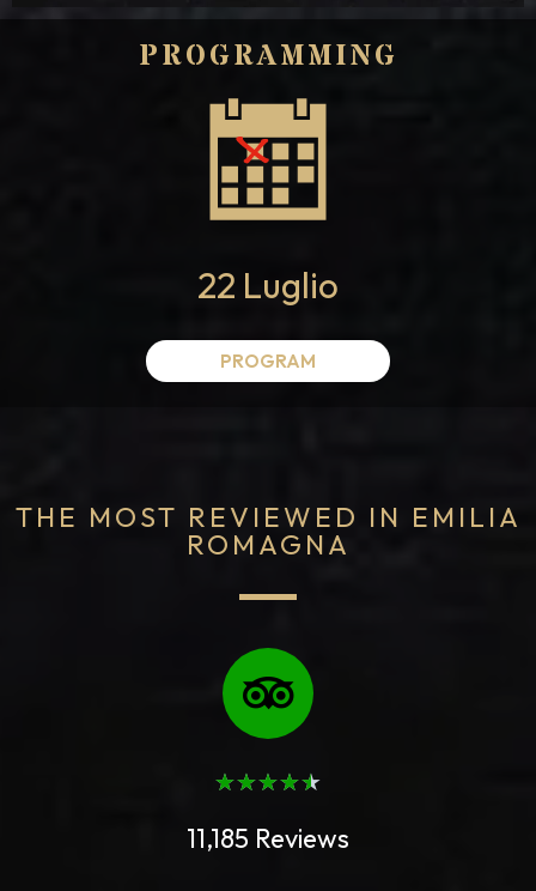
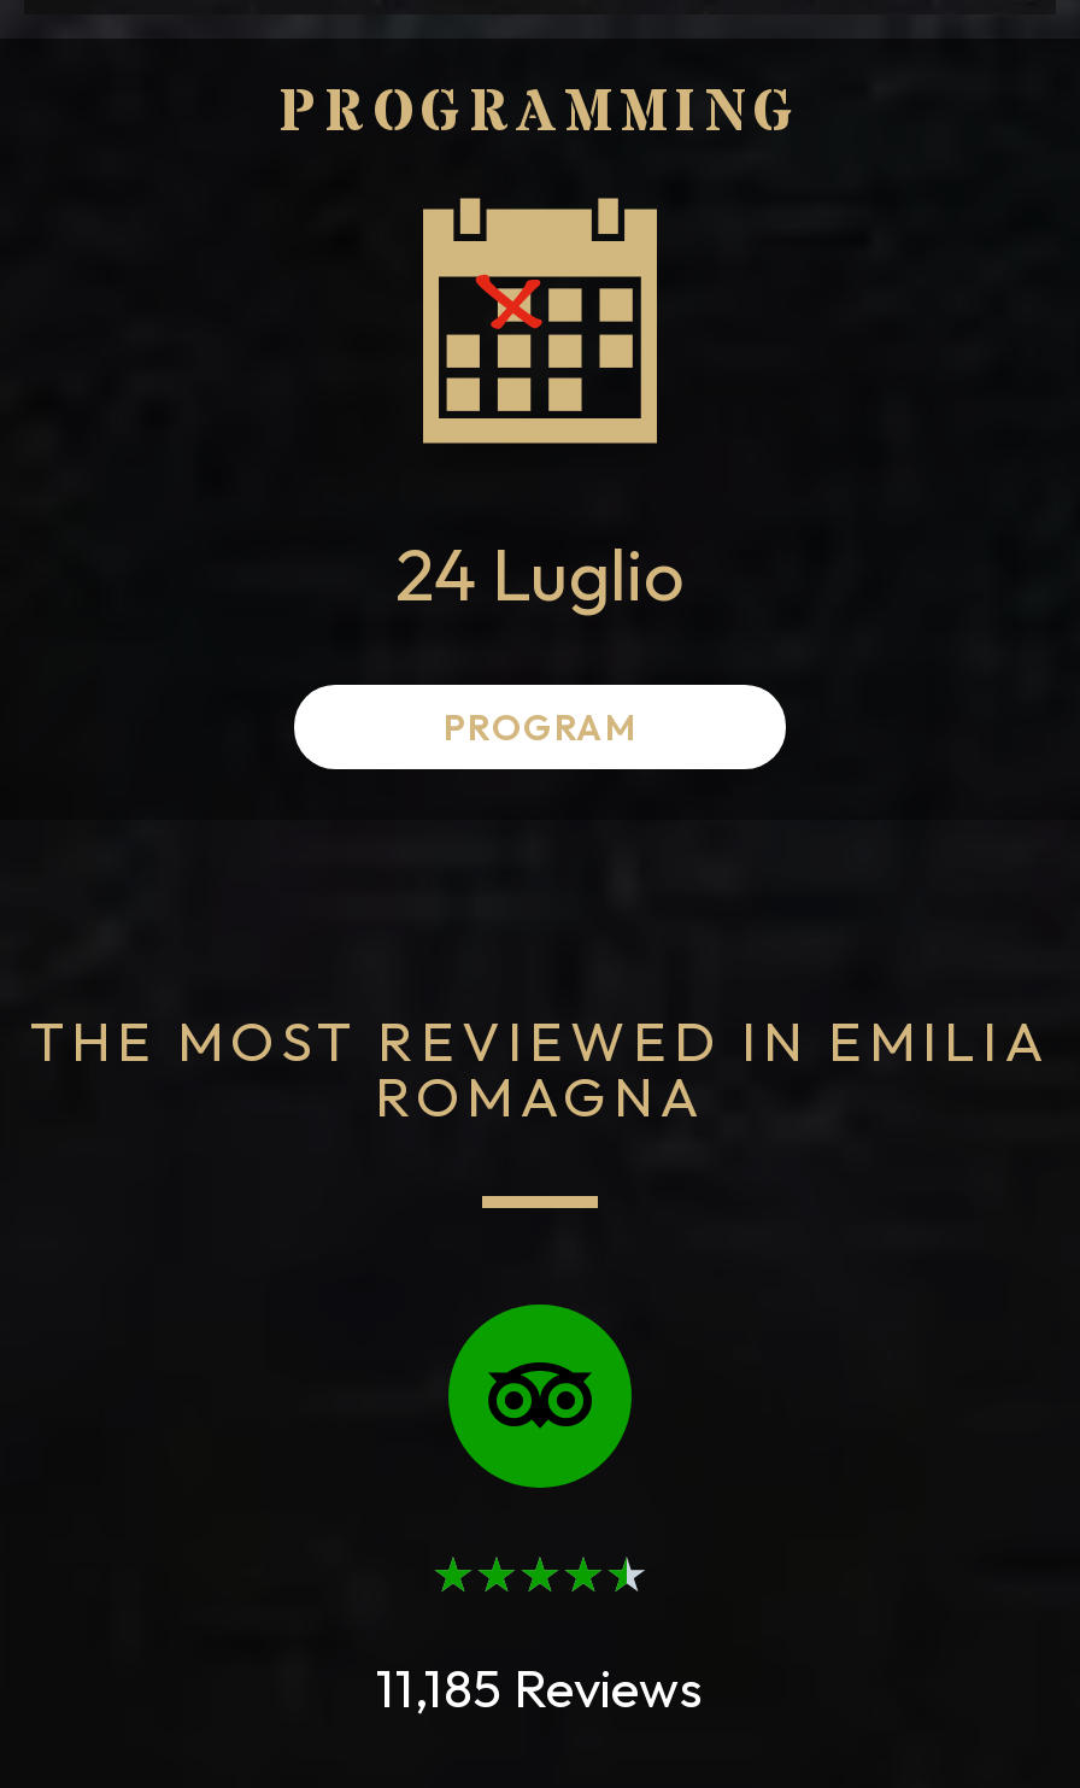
- 22 Luglio
+ 24 Luglio
